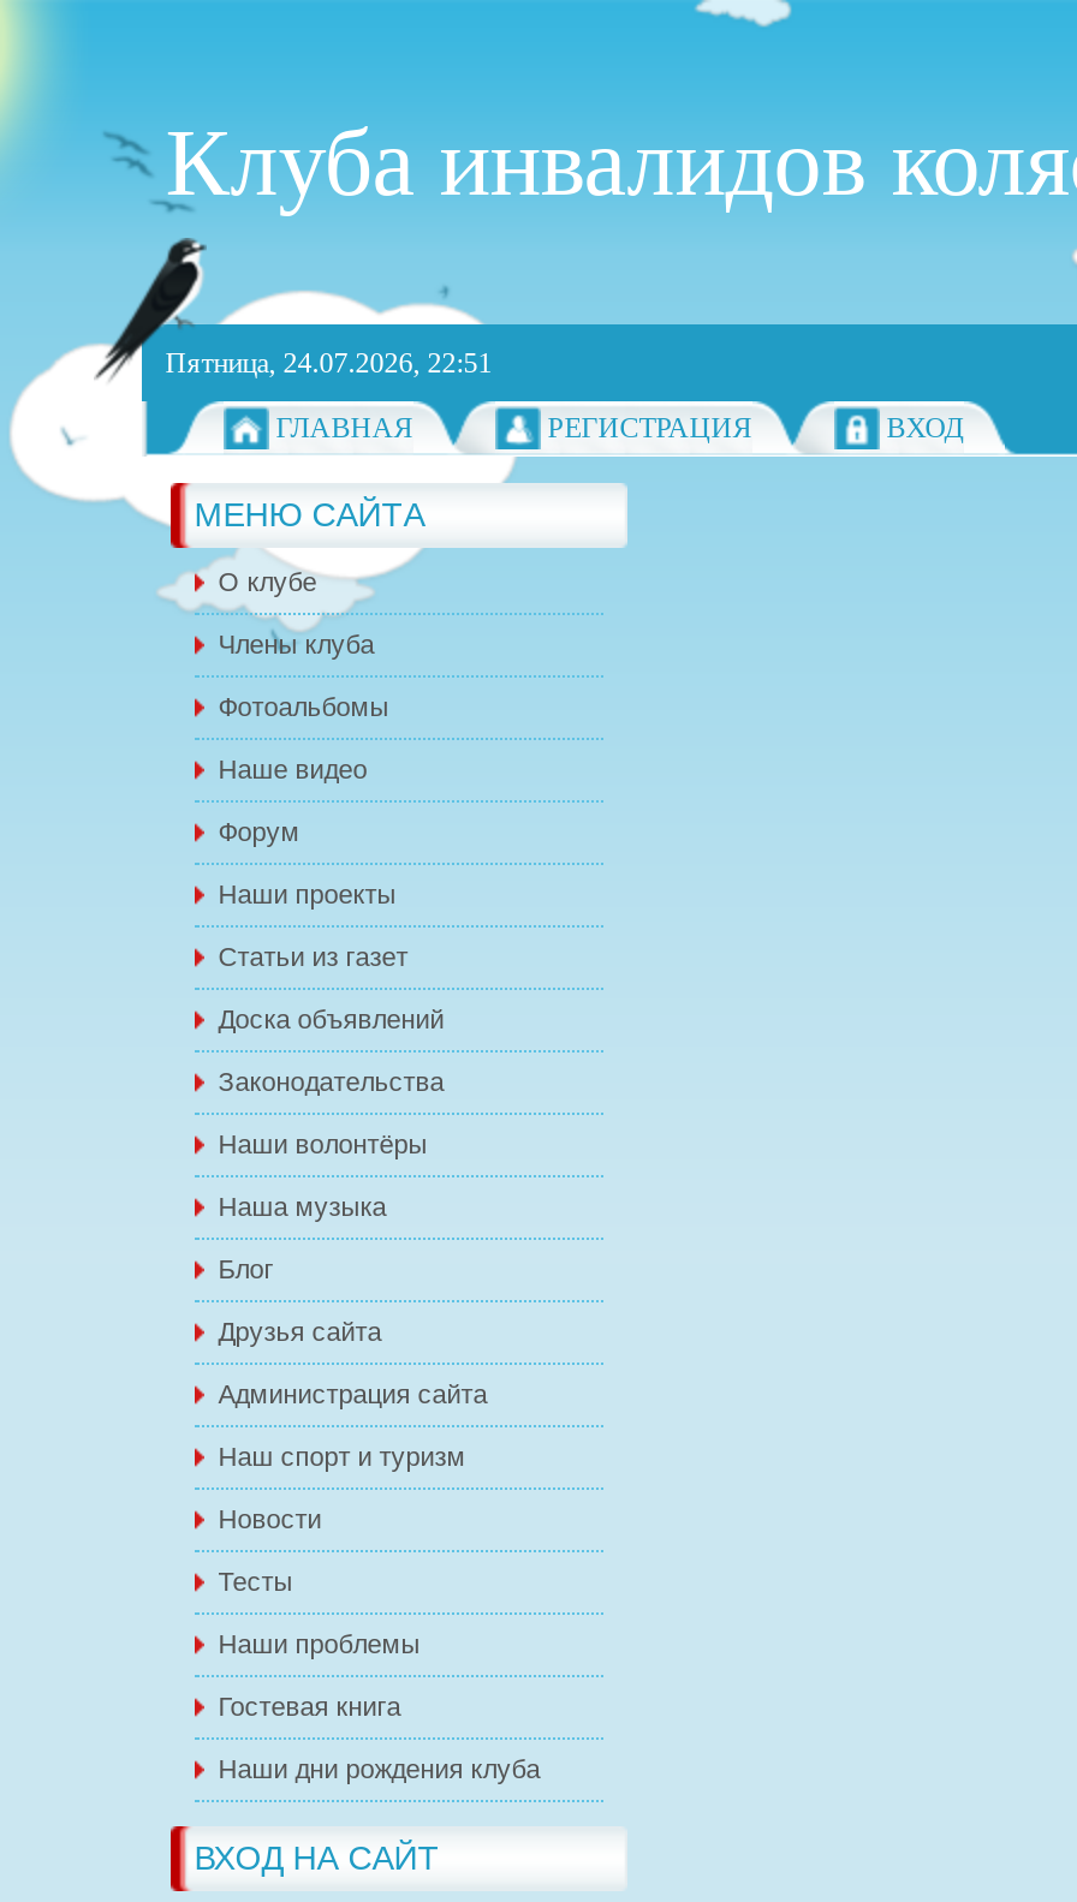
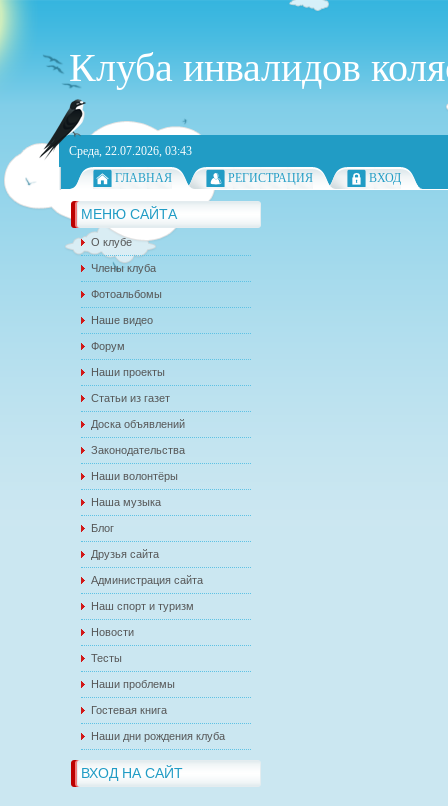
- Пятница, 24.07.2026, 22:51
+ Среда, 22.07.2026, 03:43
